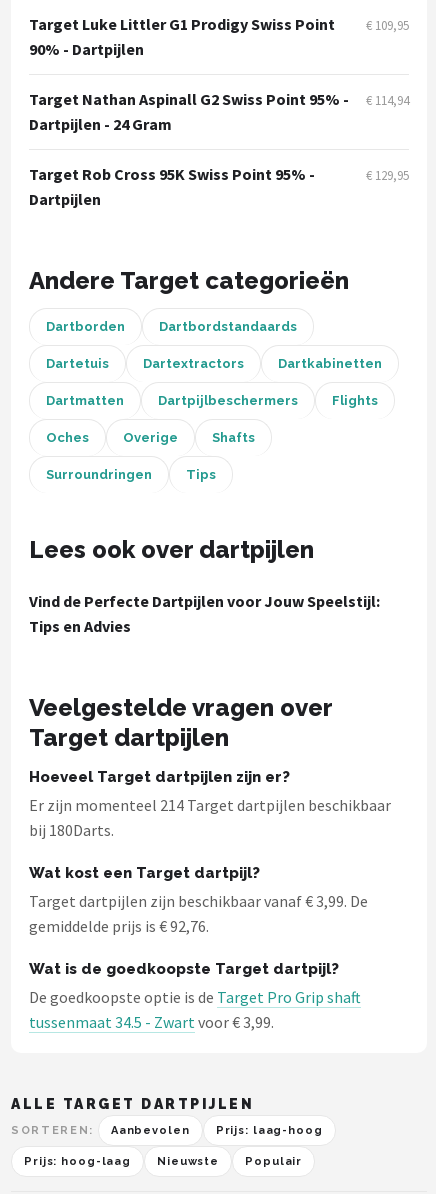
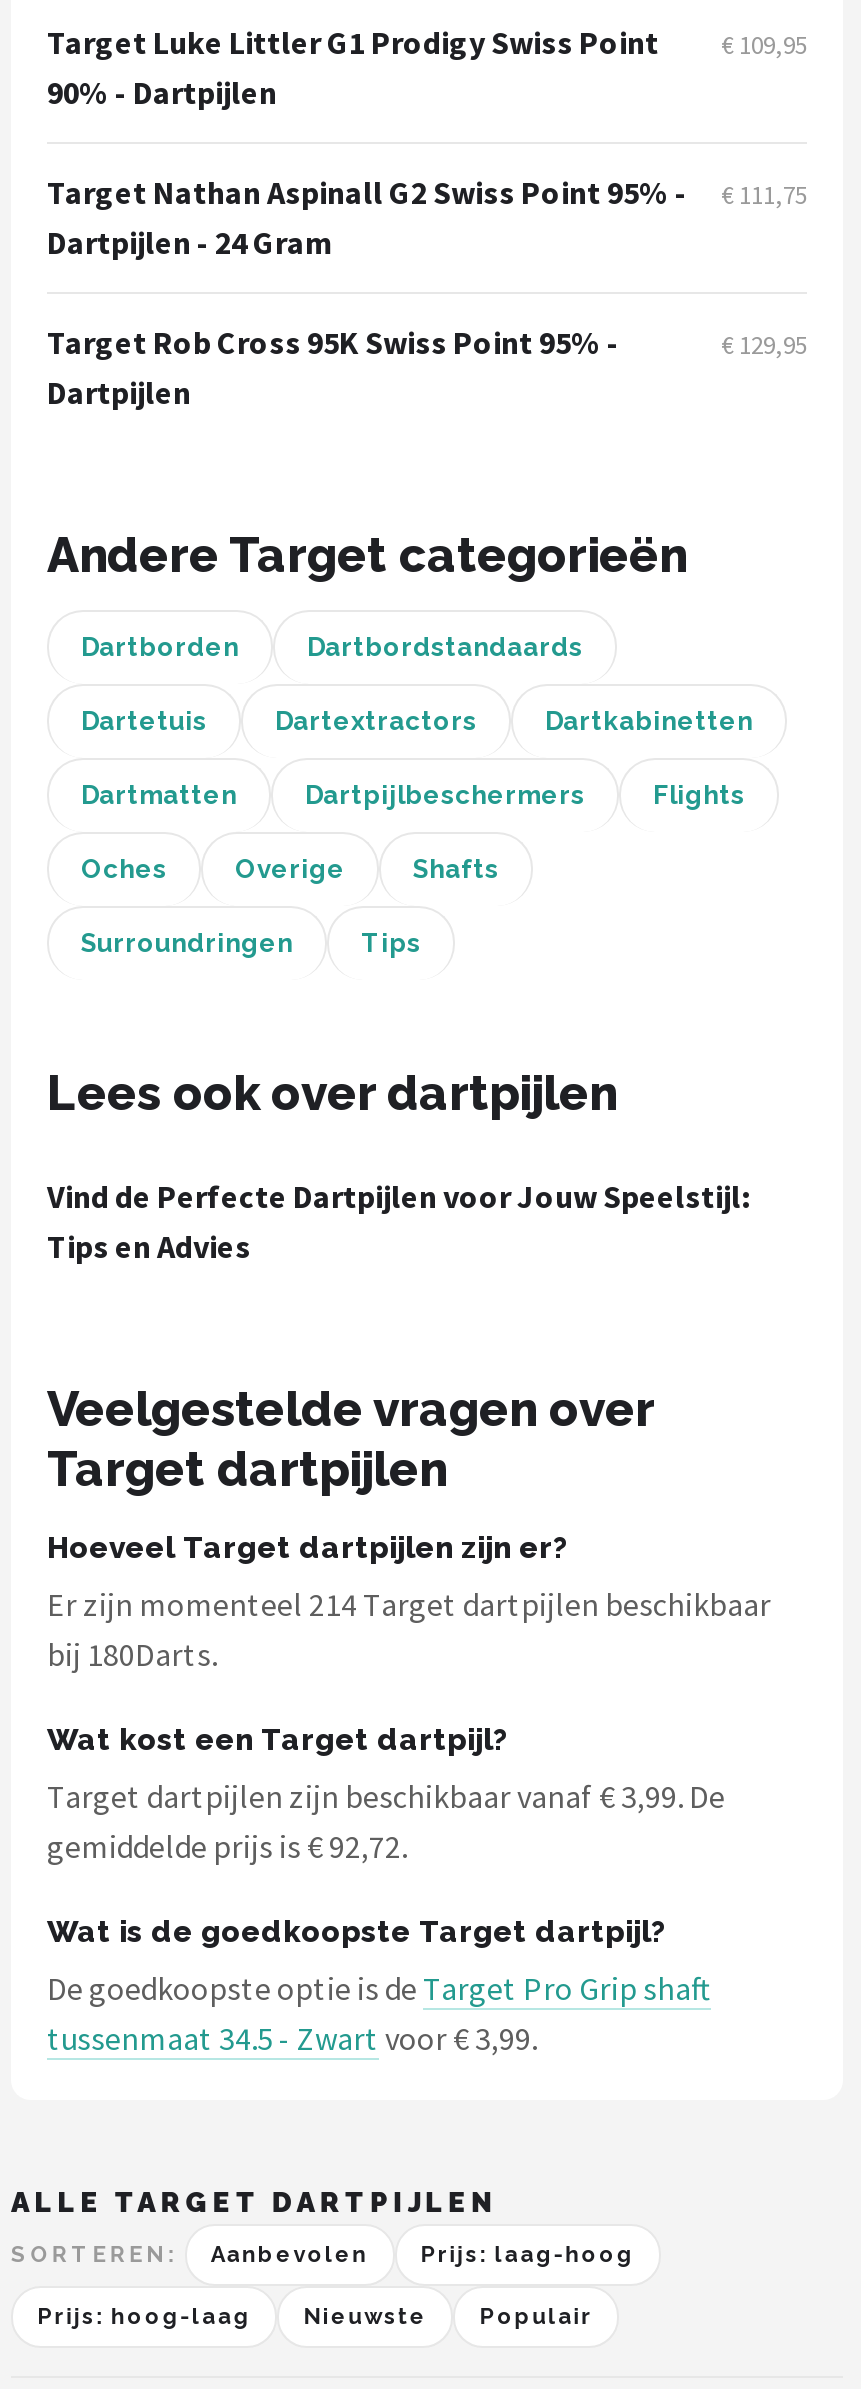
- Target Nathan Aspinall G2 Swiss Point 95% - € 114,94
+ Target Nathan Aspinall G2 Swiss Point 95% - € 111,75

- gemiddelde prijs is € 92,76.
+ gemiddelde prijs is € 92,72.
